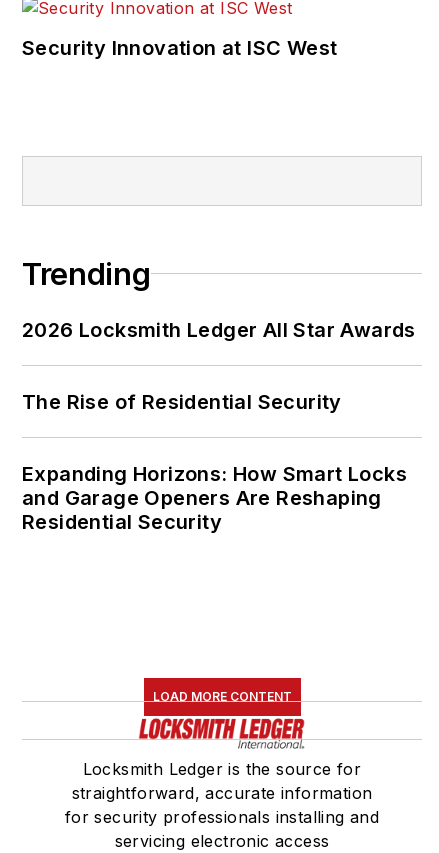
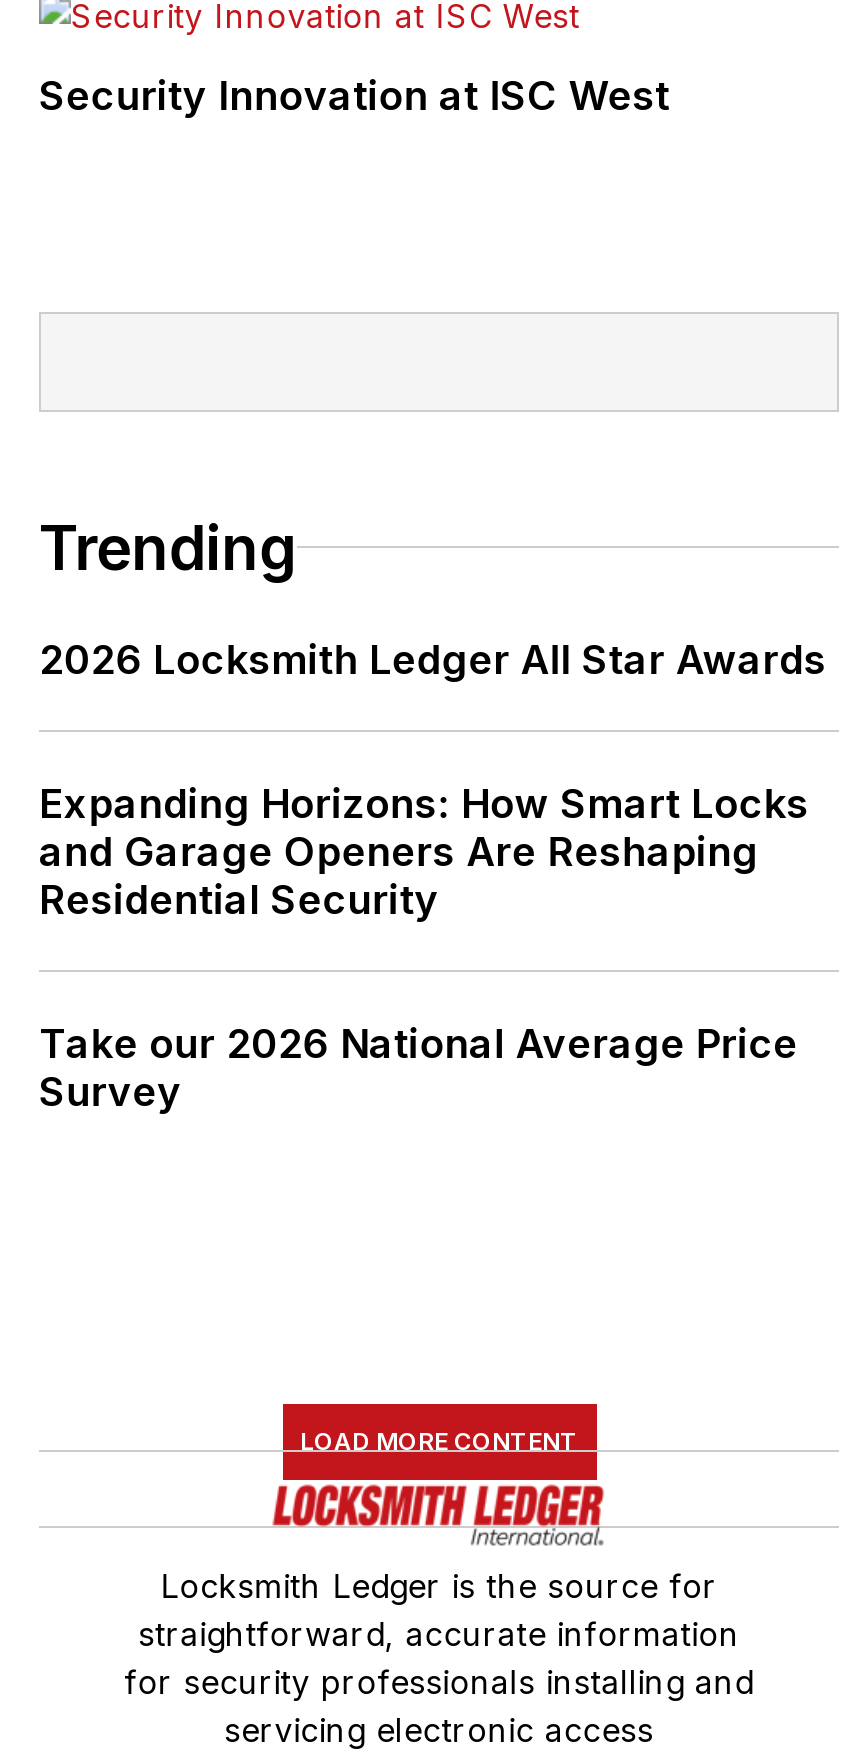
- The Rise of Residential Security

moved up: Expanding Horizons: How Smart Locks | and Garage Openers Are Reshaping | Residential Security

+ Take our 2026 National Average Price
+ Survey
